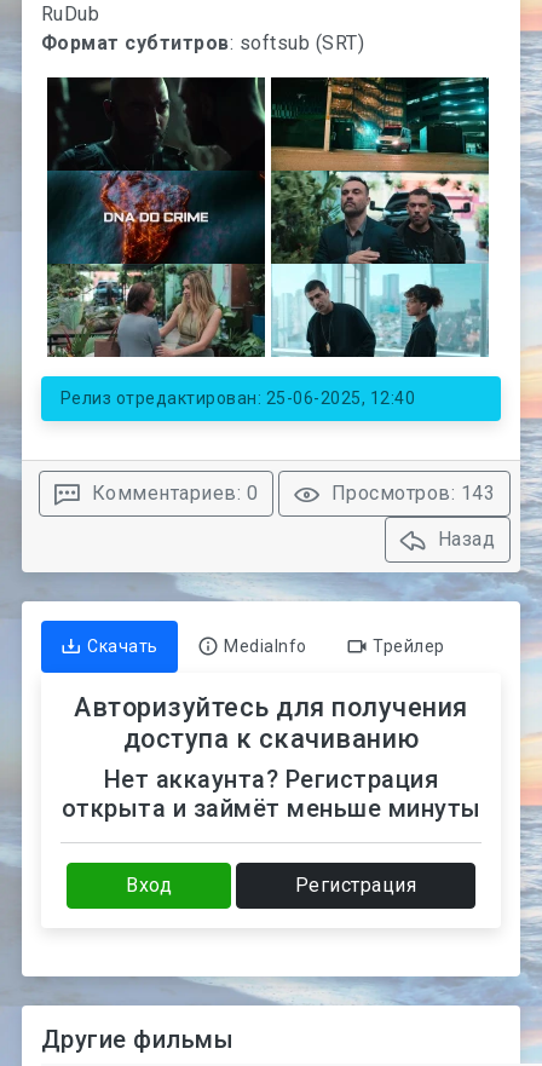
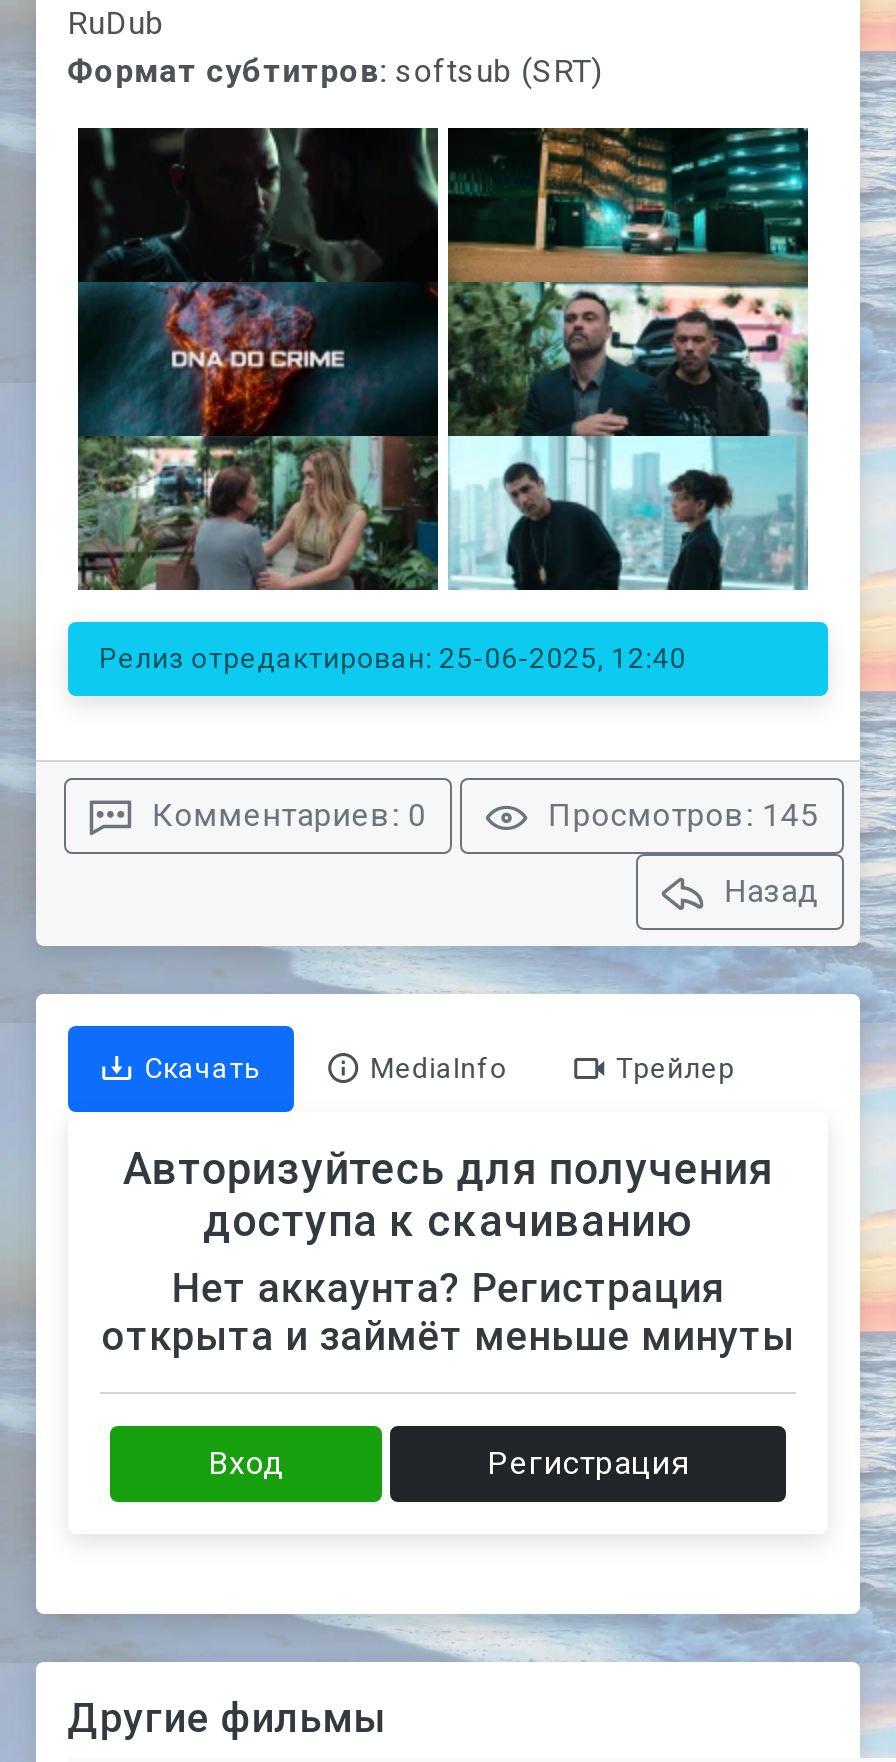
- Просмотров: 143
+ Просмотров: 145
